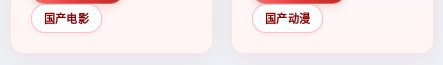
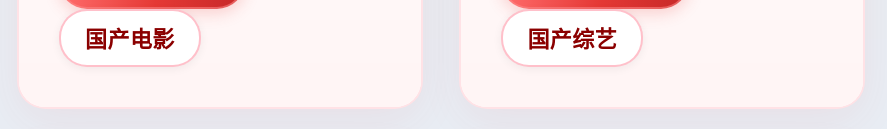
- 国产动漫
+ 国产综艺
